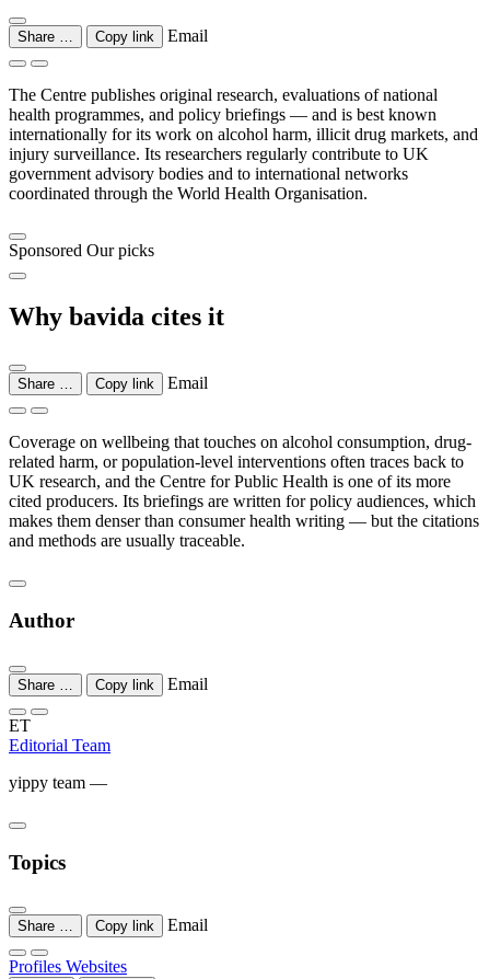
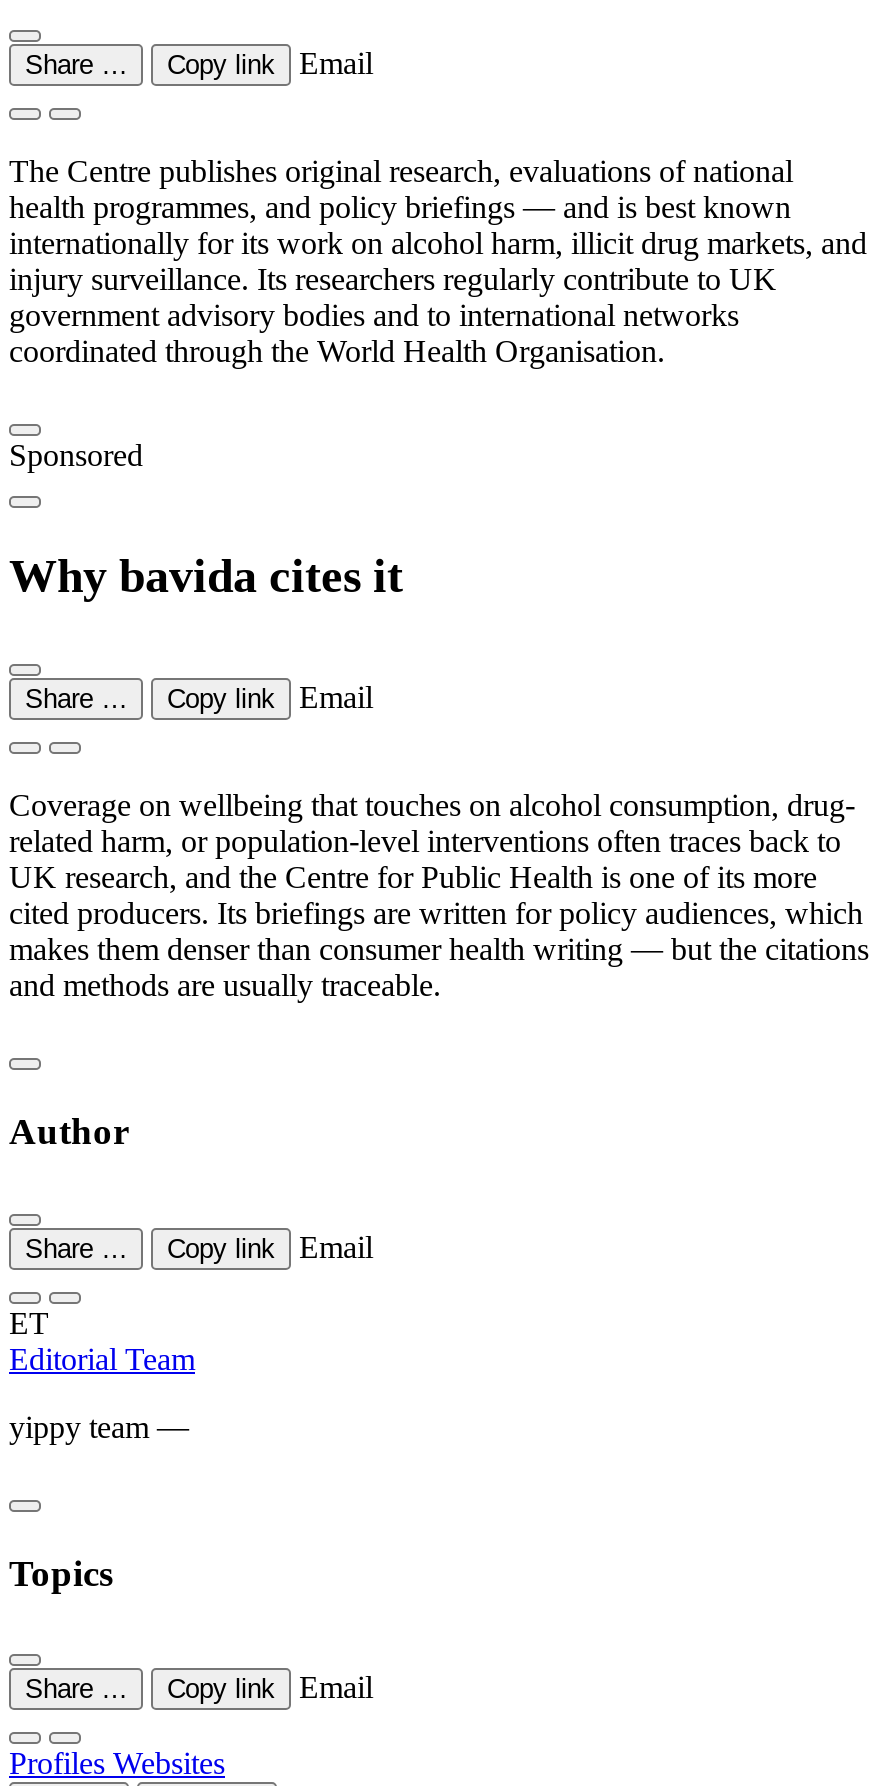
- Sponsored Our picks
+ Sponsored
